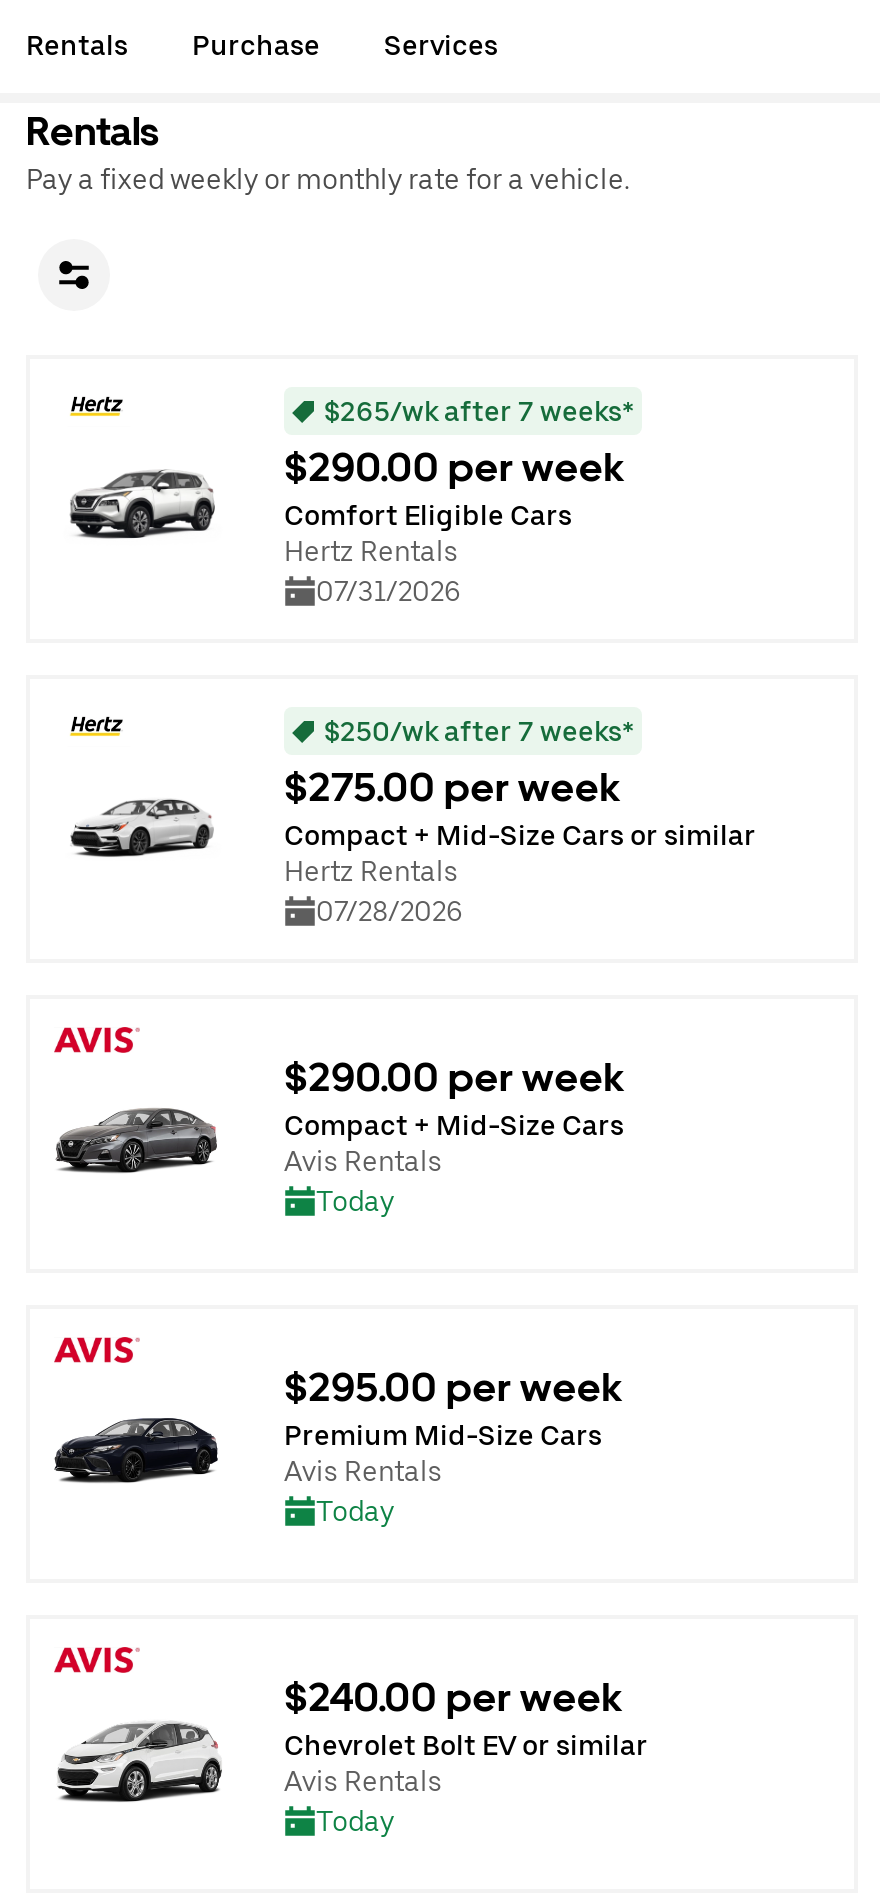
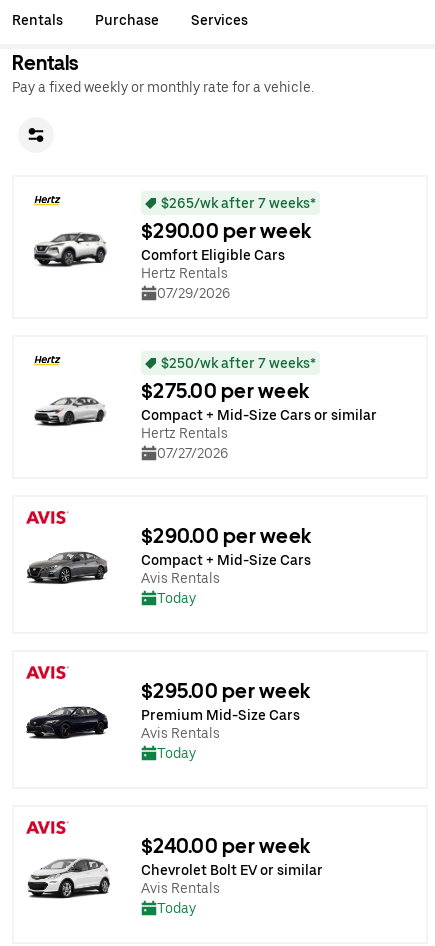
- 07/31/2026
+ 07/29/2026

- 07/28/2026
+ 07/27/2026
